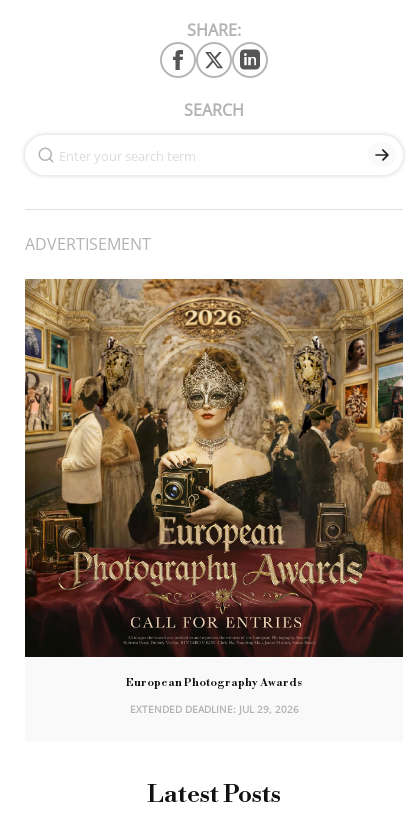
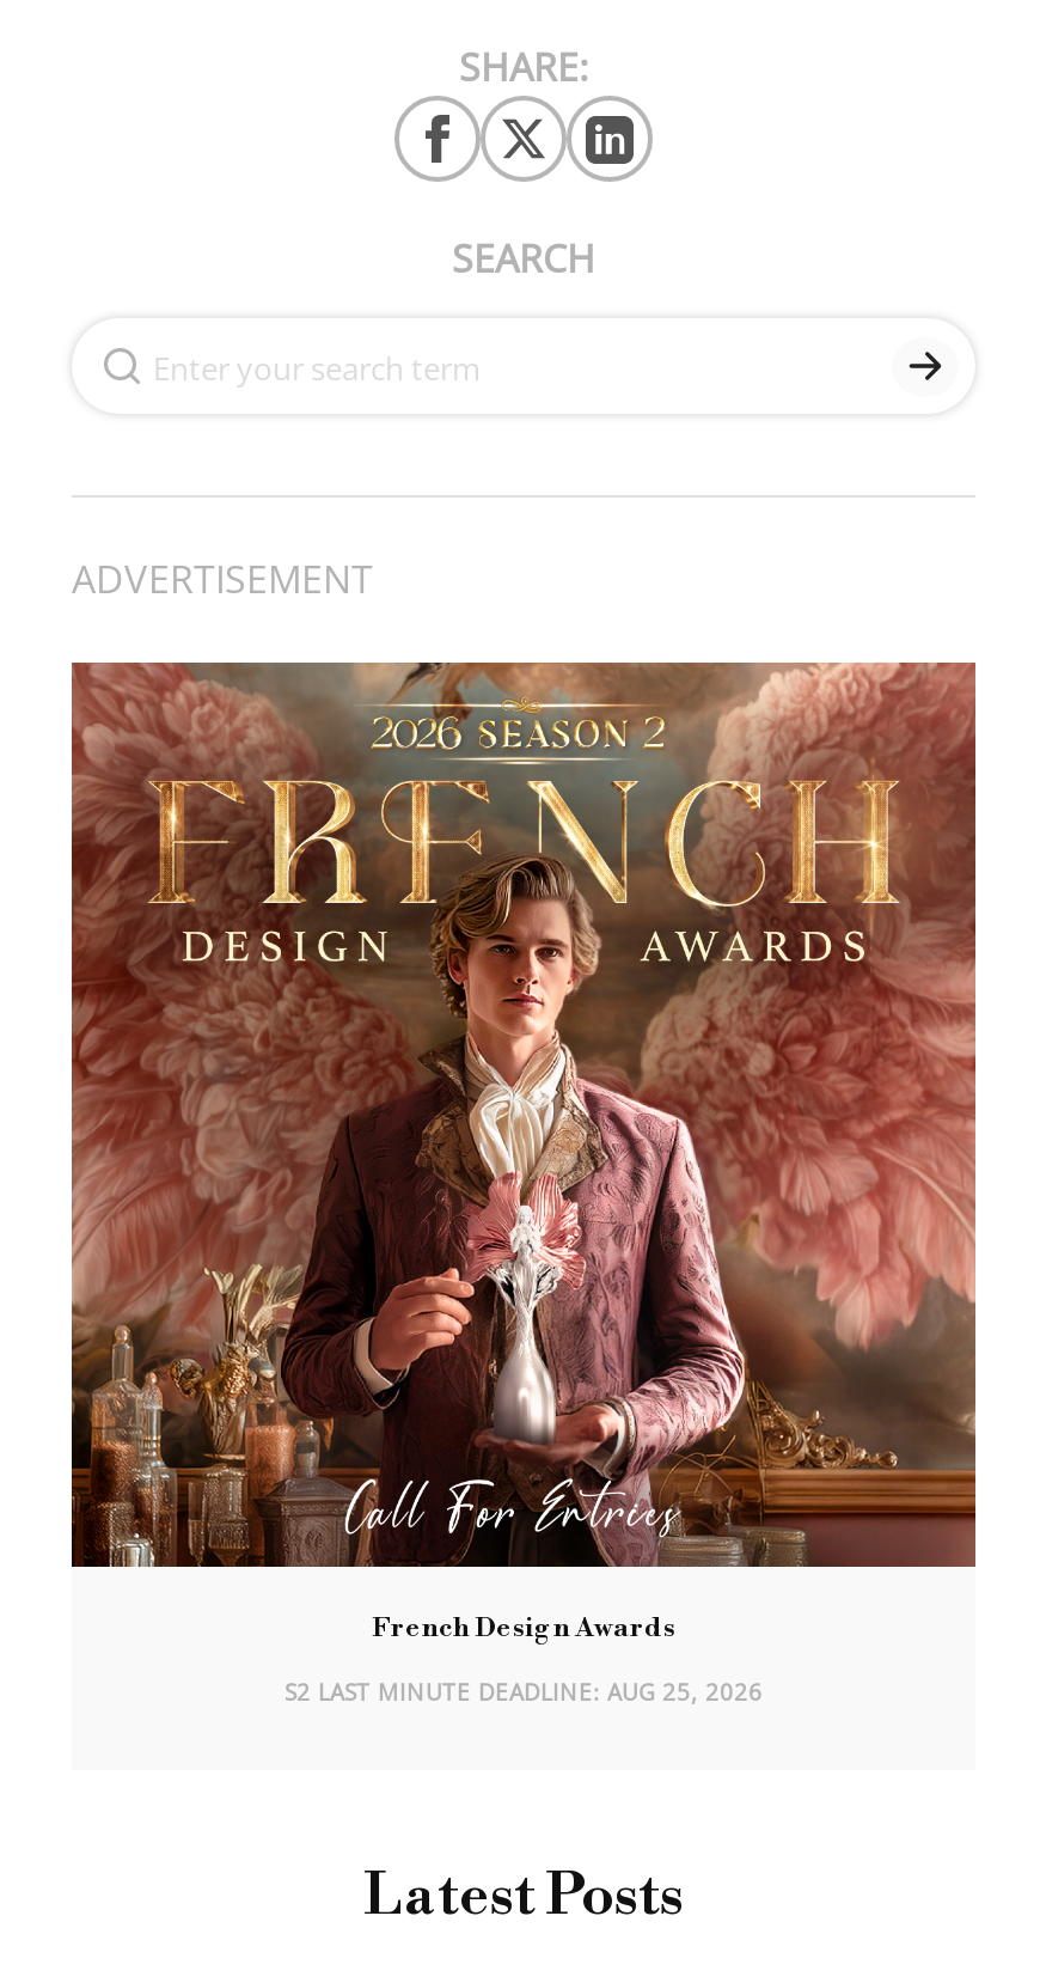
- [image]
- European Photography Awards
+ [image]
+ French Design Awards

- EXTENDED DEADLINE: JUL 29, 2026
+ S2 LAST MINUTE DEADLINE: AUG 25, 2026
